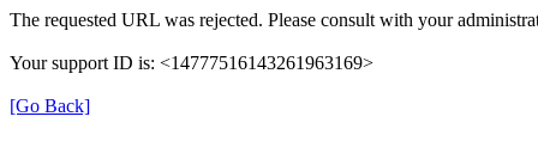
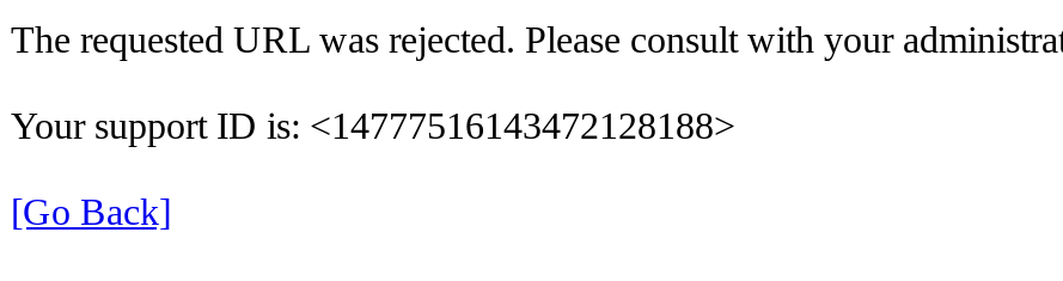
- Your support ID is: <14777516143261963169>
+ Your support ID is: <14777516143472128188>
